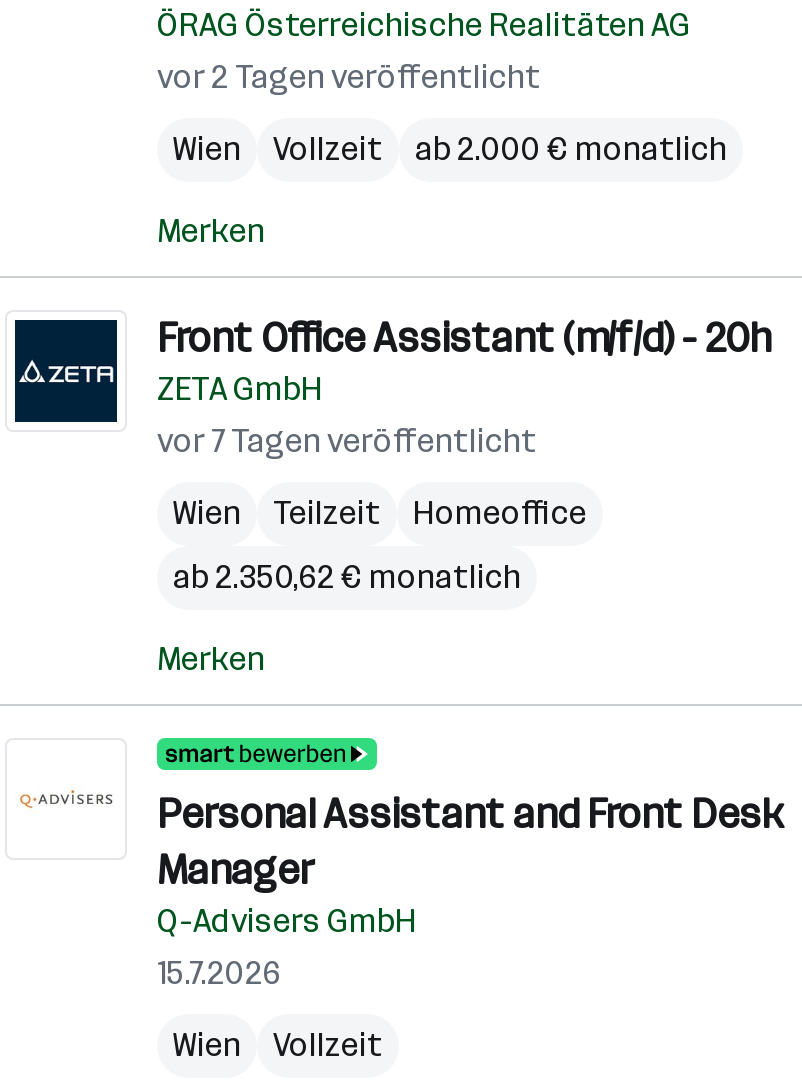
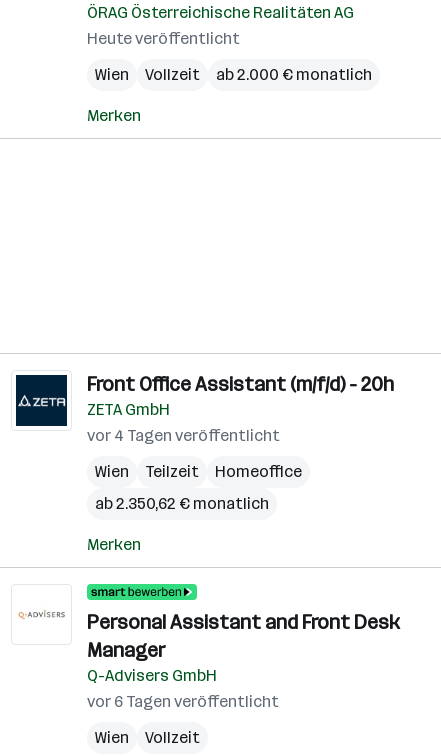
- vor 2 Tagen veröffentlicht
+ Heute veröffentlicht

- vor 7 Tagen veröffentlicht
+ vor 4 Tagen veröffentlicht

- 15.7.2026
+ vor 6 Tagen veröffentlicht
